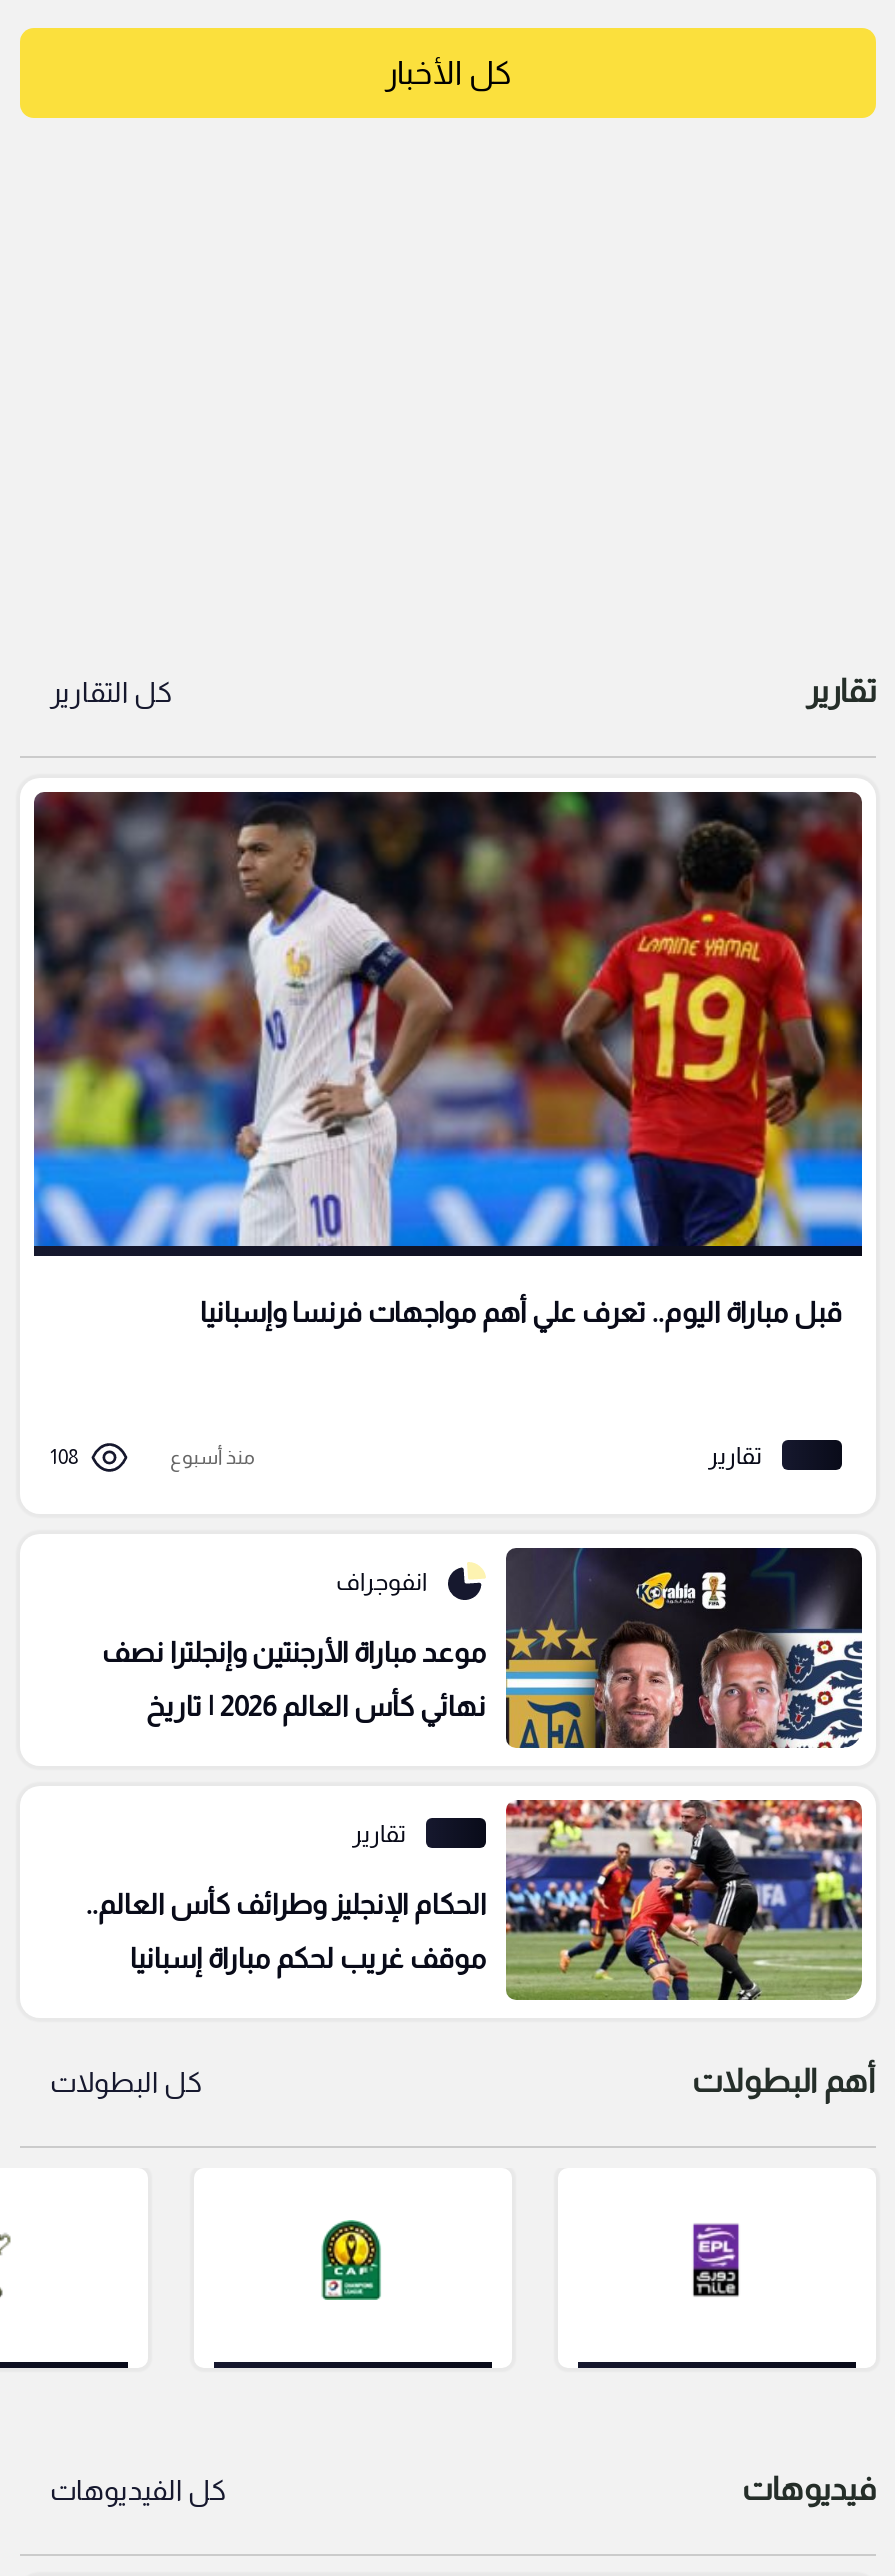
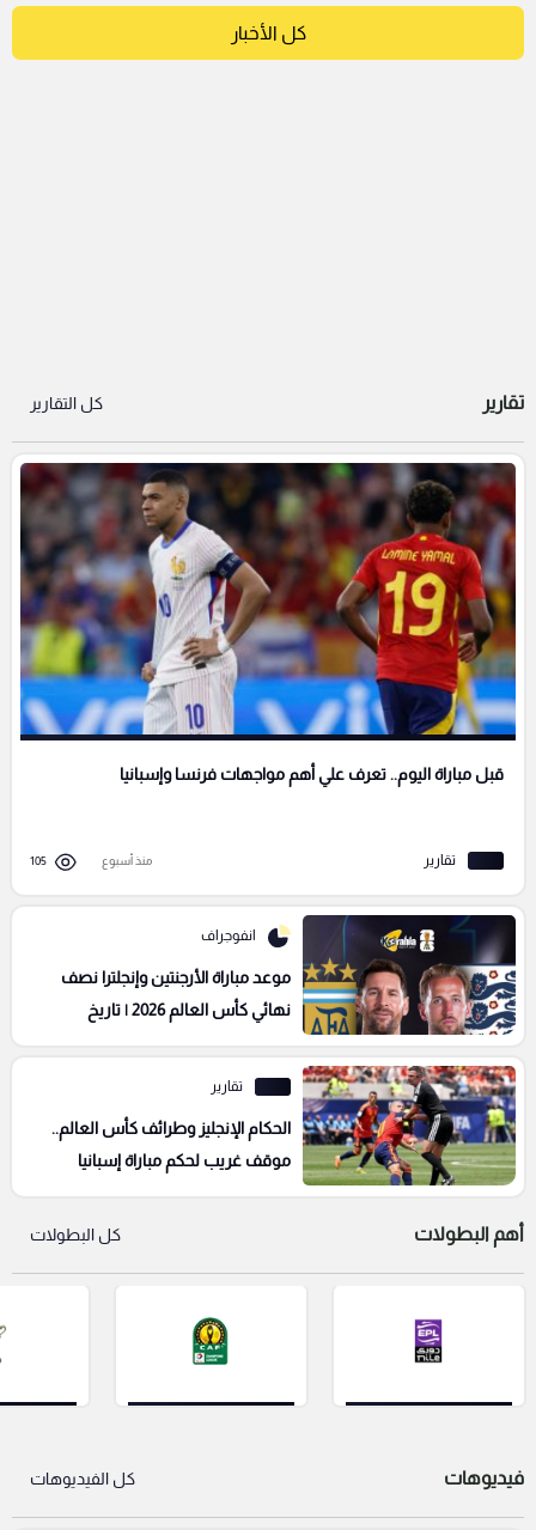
- 108
+ 105
